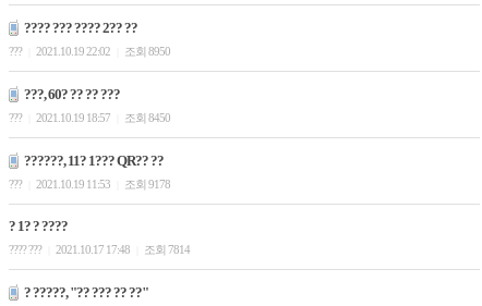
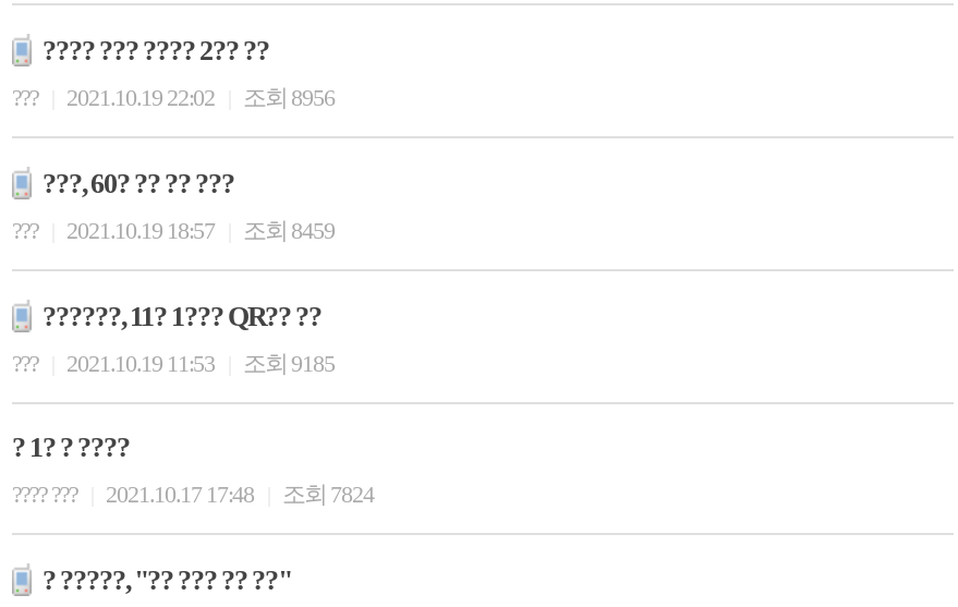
- 조회 8950
+ 조회 8956

- 조회 8450
+ 조회 8459

- 조회 9178
+ 조회 9185

- 조회 7814
+ 조회 7824
